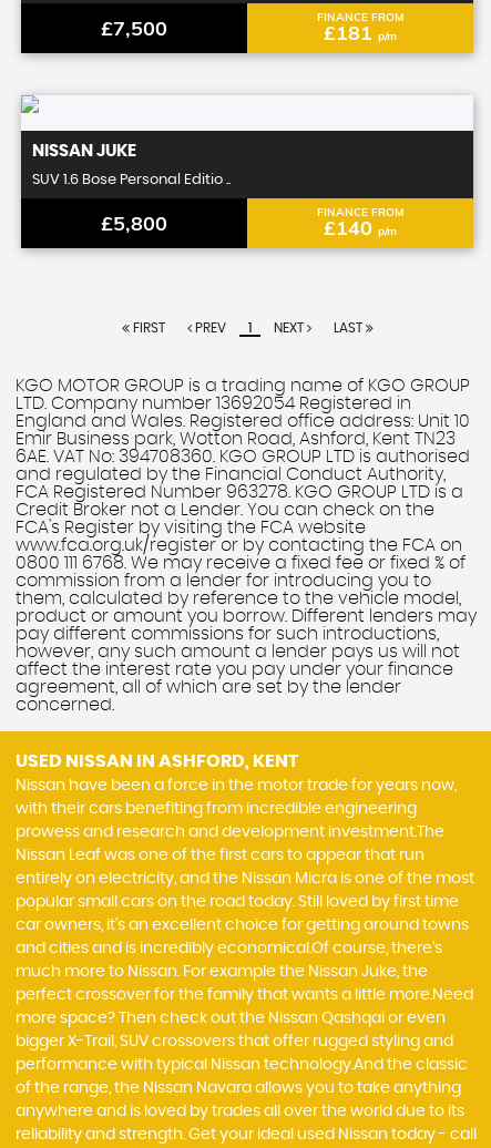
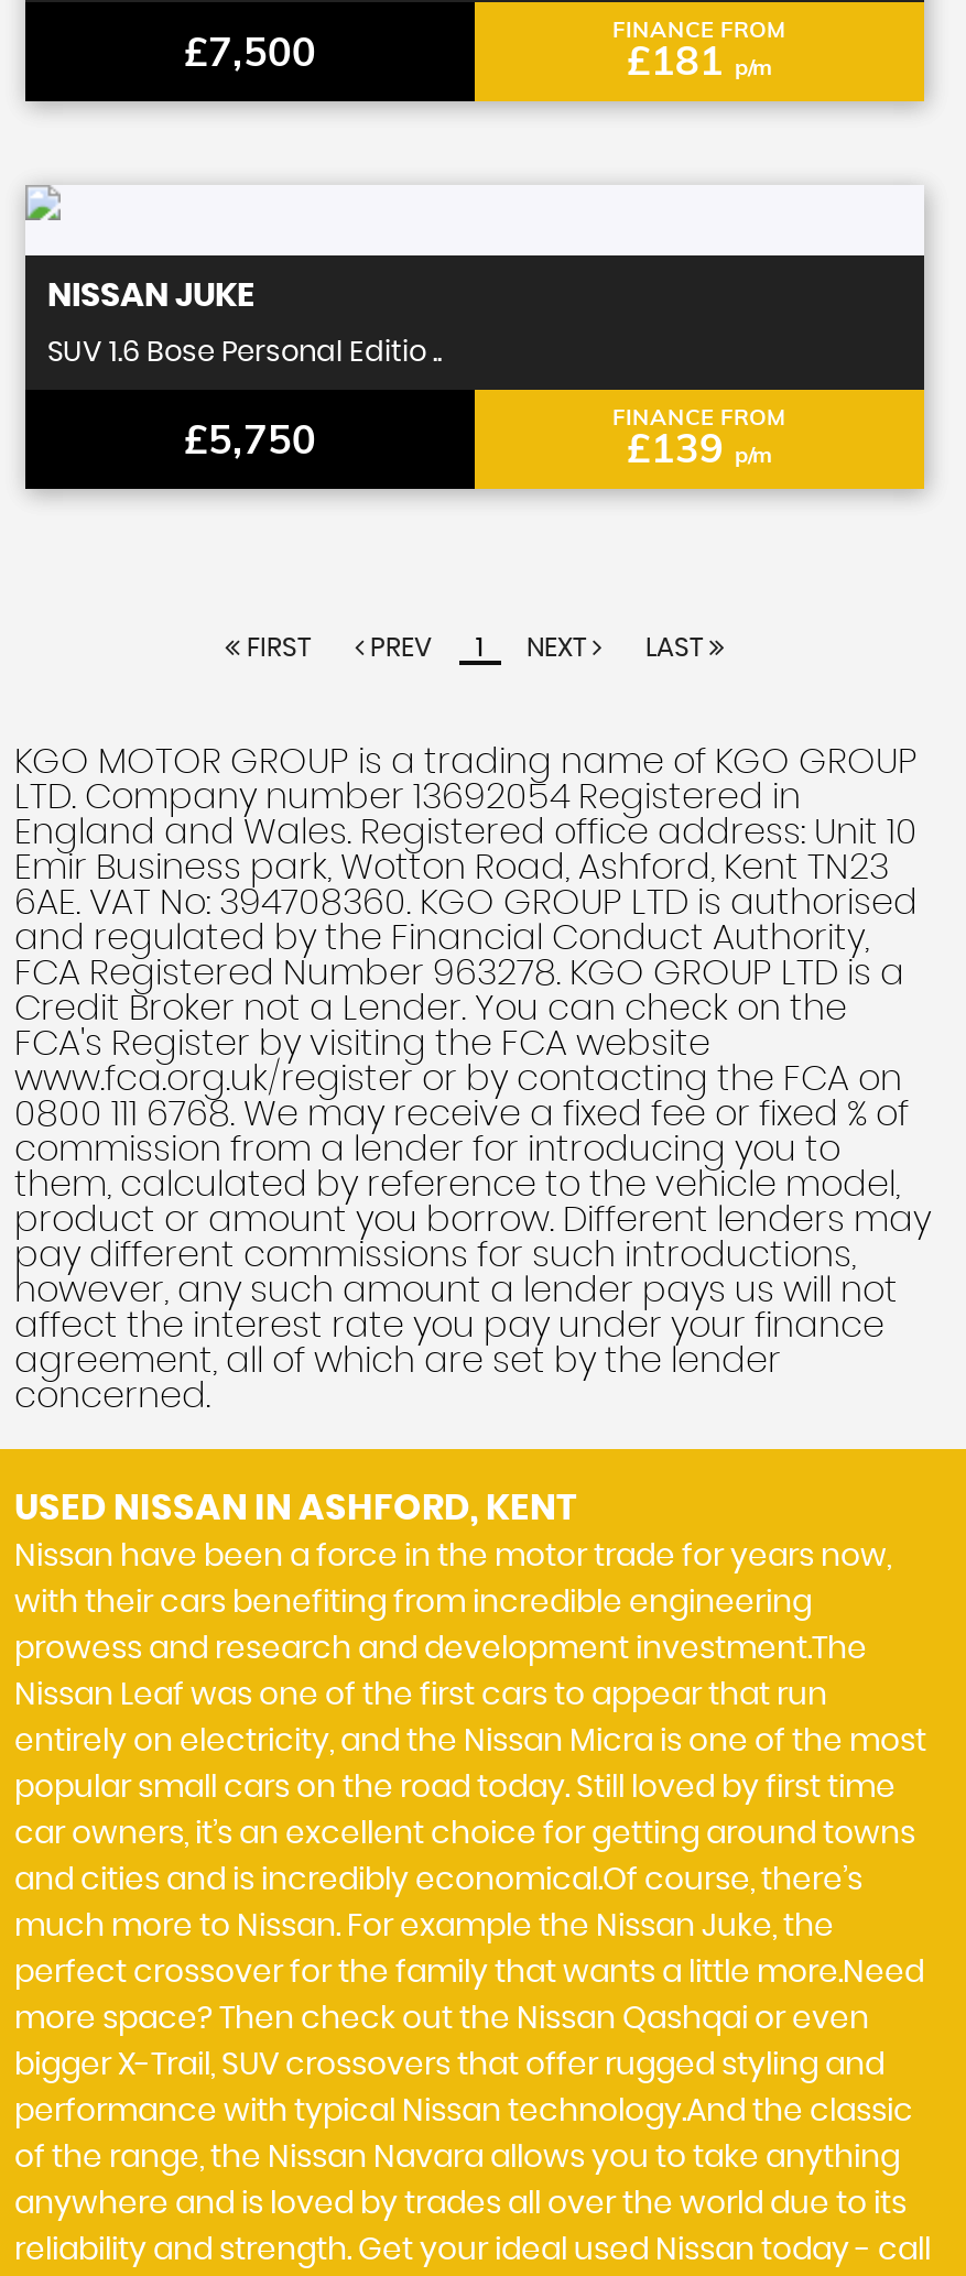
- £5,800
+ £5,750

- £140 p/m
+ £139 p/m
